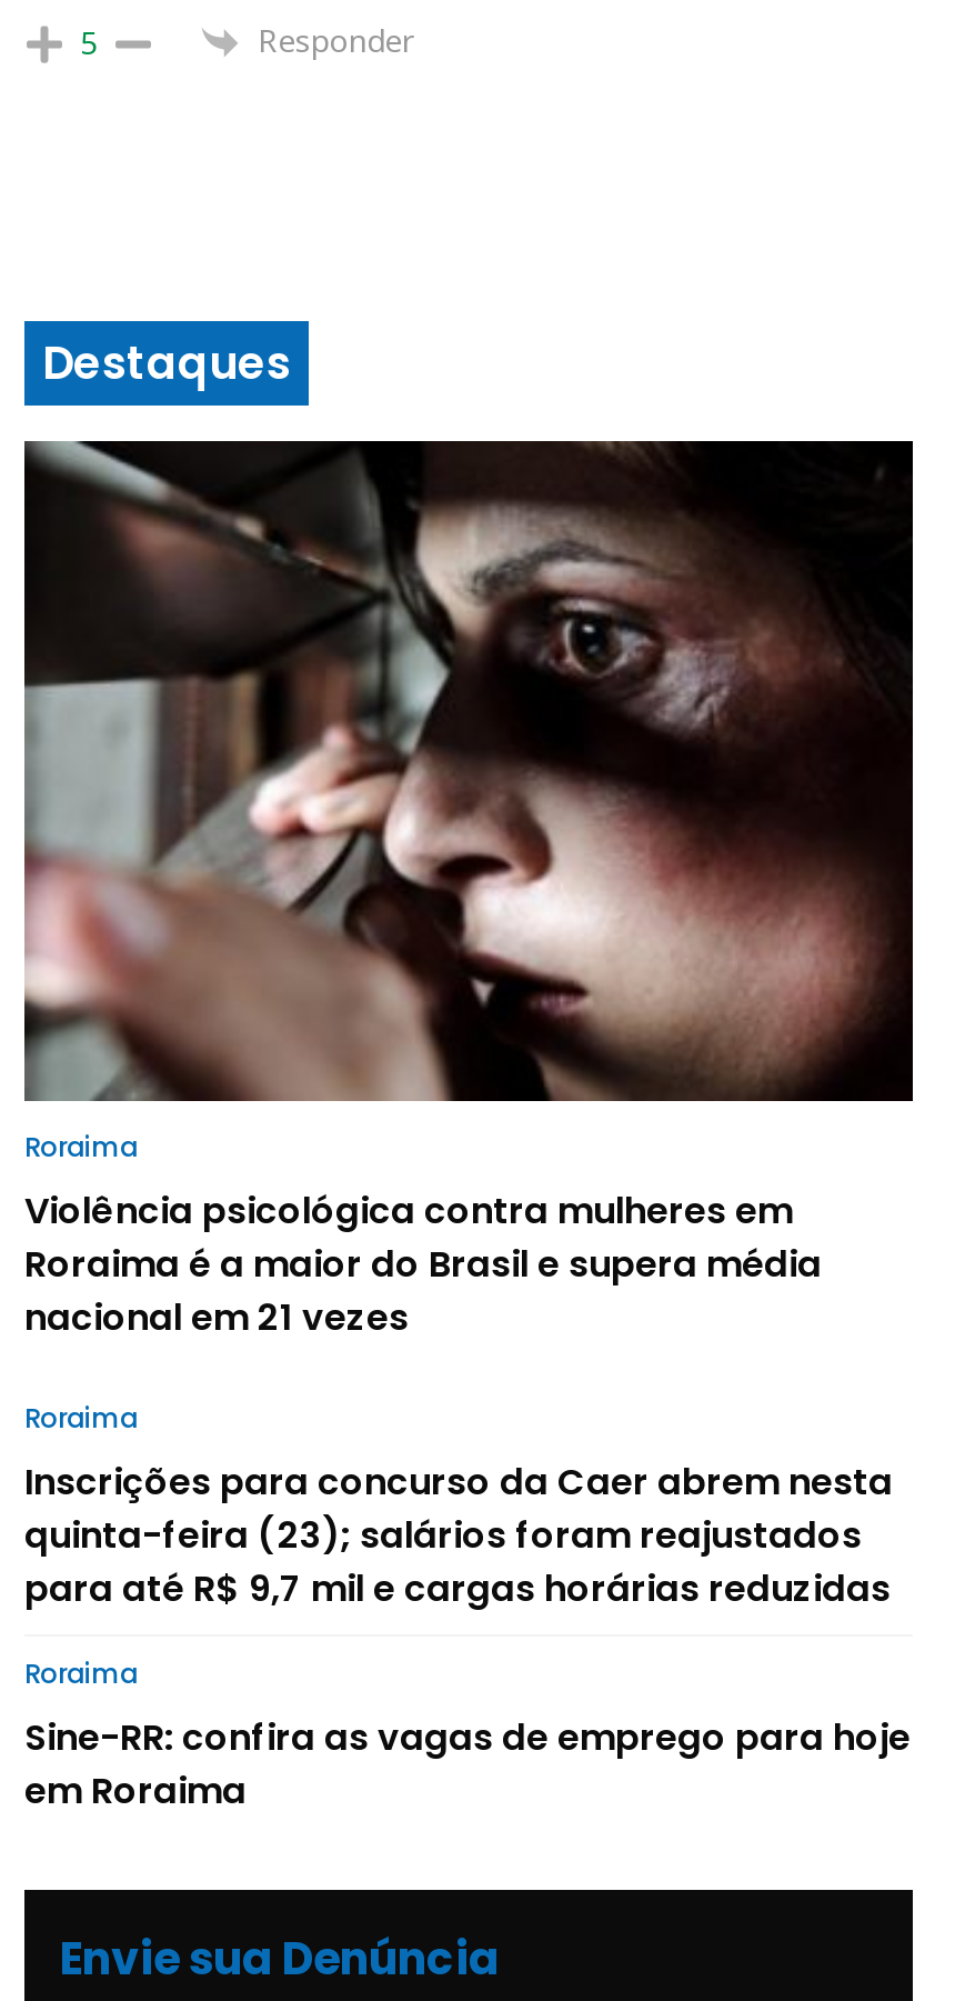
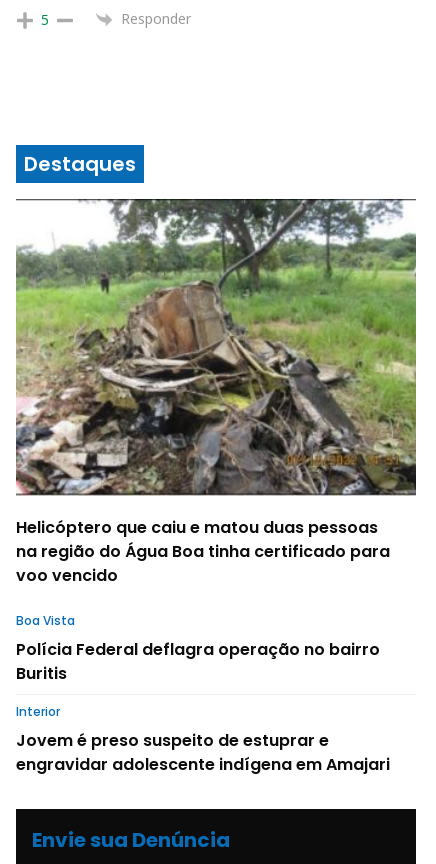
- [image]
- Roraima
- Violência psicológica contra mulheres em
- Roraima é a maior do Brasil e supera média
- nacional em 21 vezes
+ [image]
+ Helicóptero que caiu e matou duas pessoas
+ na região do Água Boa tinha certificado para
+ voo vencido

- Roraima
- Inscrições para concurso da Caer abrem nesta
- quinta-feira (23); salários foram reajustados
- para até R$ 9,7 mil e cargas horárias reduzidas
+ Boa Vista
+ Polícia Federal deflagra operação no bairro
+ Buritis

- Roraima
- Sine-RR: confira as vagas de emprego para hoje
- em Roraima
+ Interior
+ Jovem é preso suspeito de estuprar e
+ engravidar adolescente indígena em Amajari
